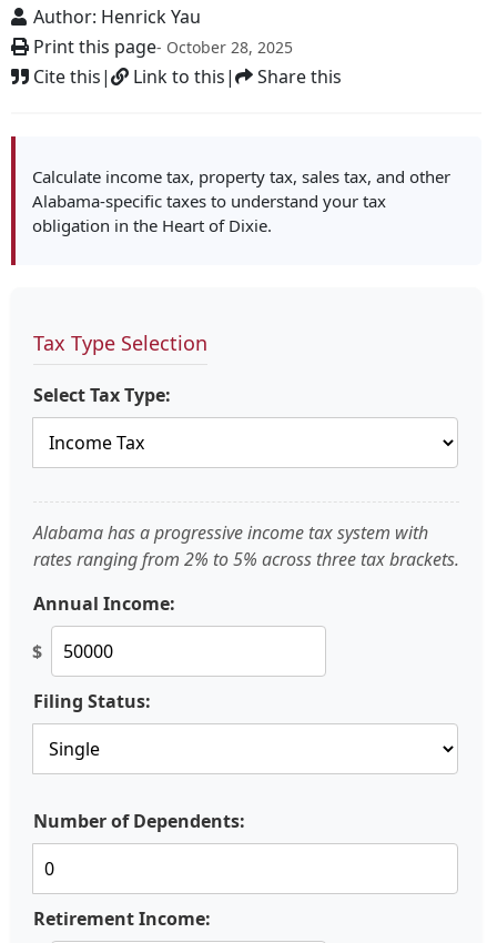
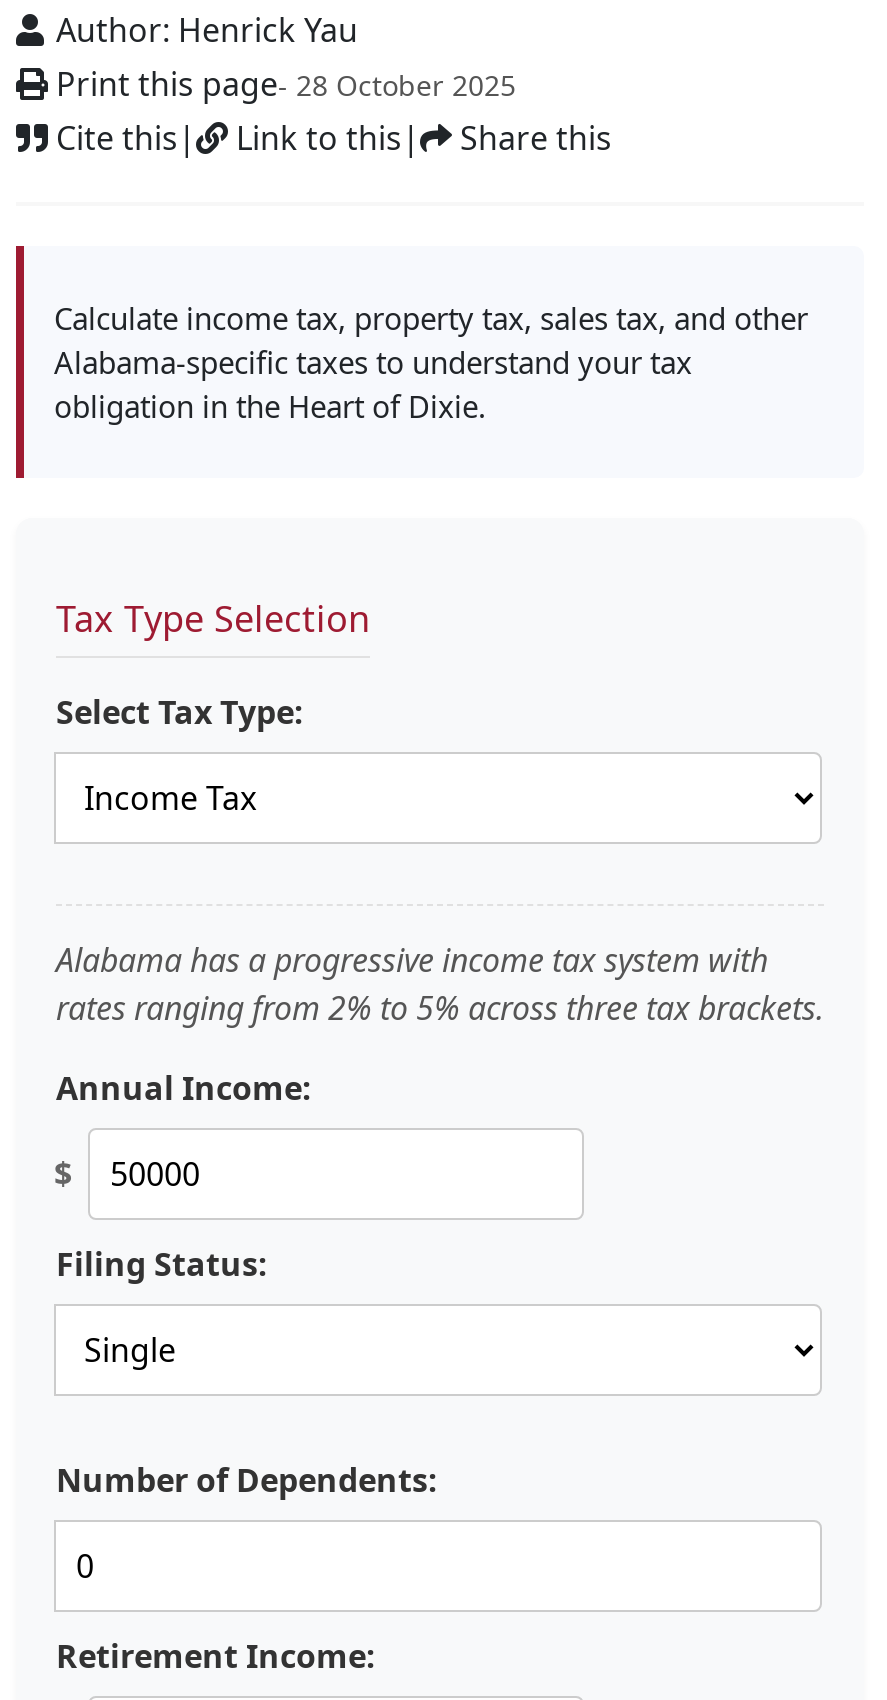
- Print this page - October 28, 2025
+ Print this page - 28 October 2025
